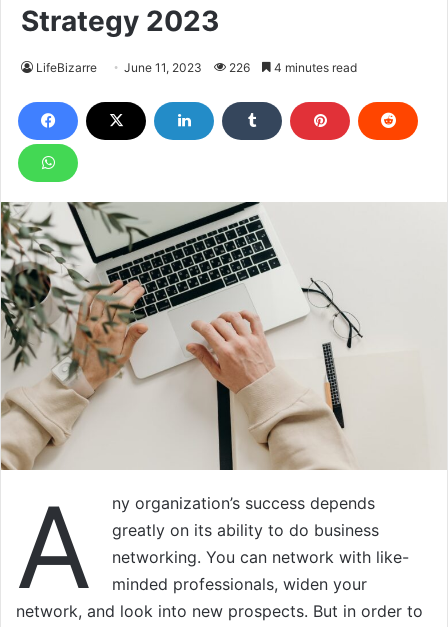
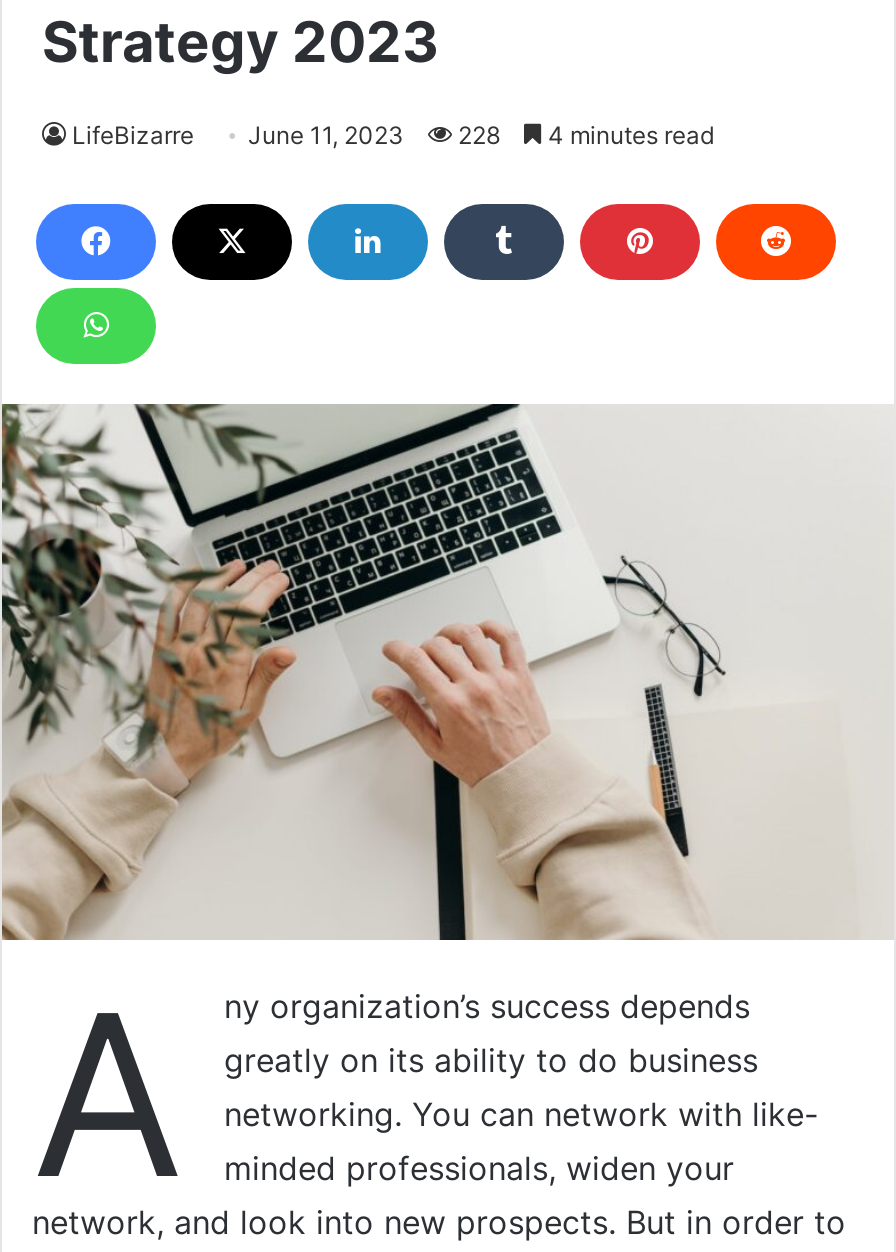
- LifeBizarre June 11, 2023 226 4 minutes read
+ LifeBizarre June 11, 2023 228 4 minutes read
